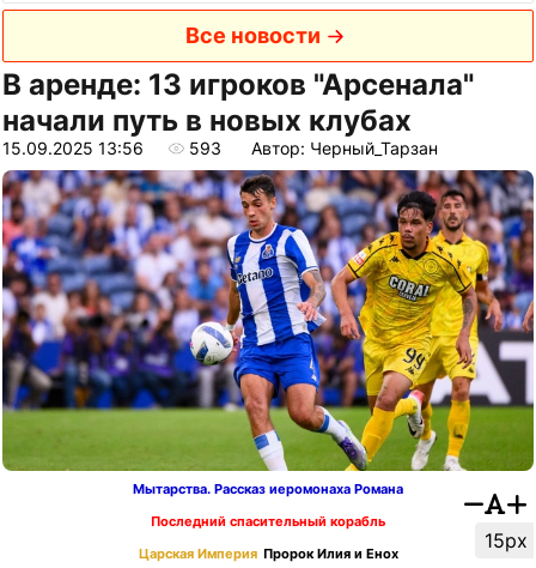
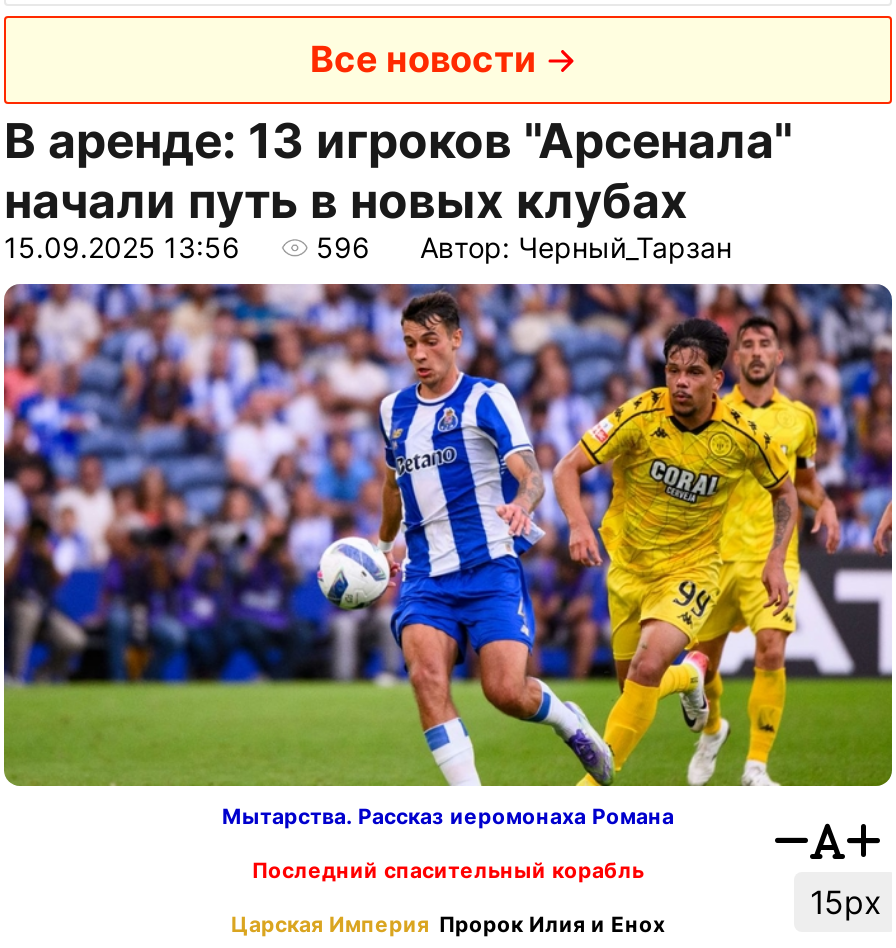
- 593 Автор: Черный_Тарзан
+ 596 Автор: Черный_Тарзан
